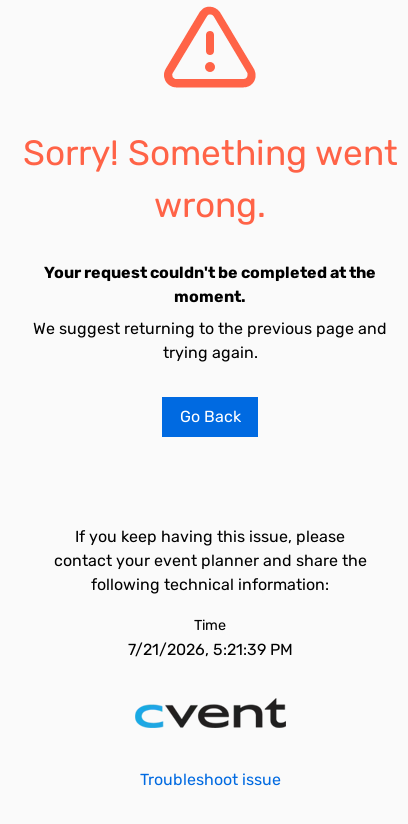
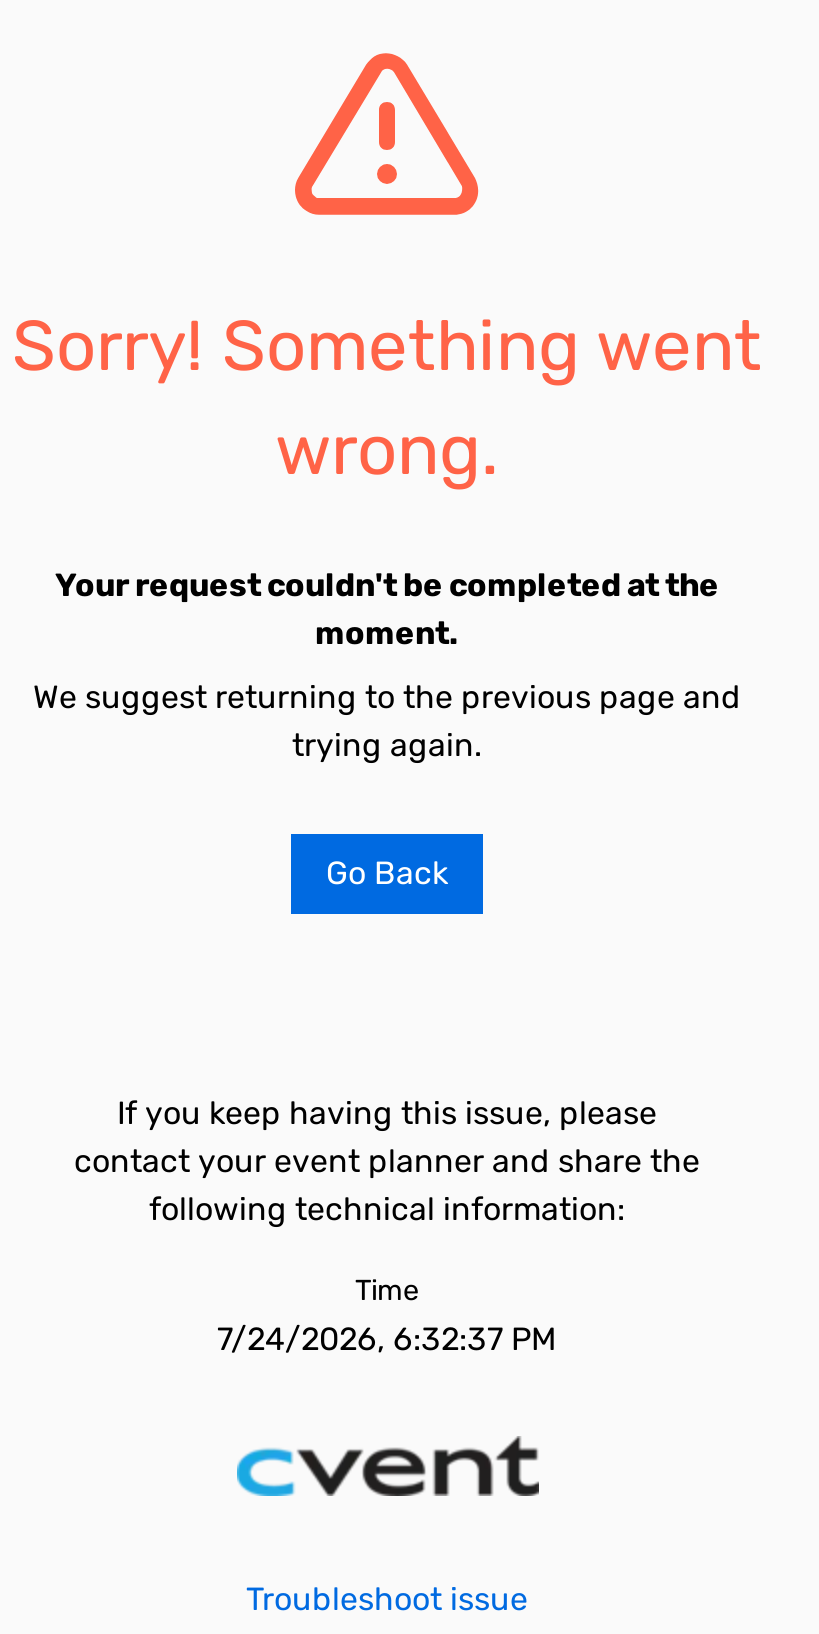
- 7/21/2026, 5:21:39 PM
+ 7/24/2026, 6:32:37 PM
